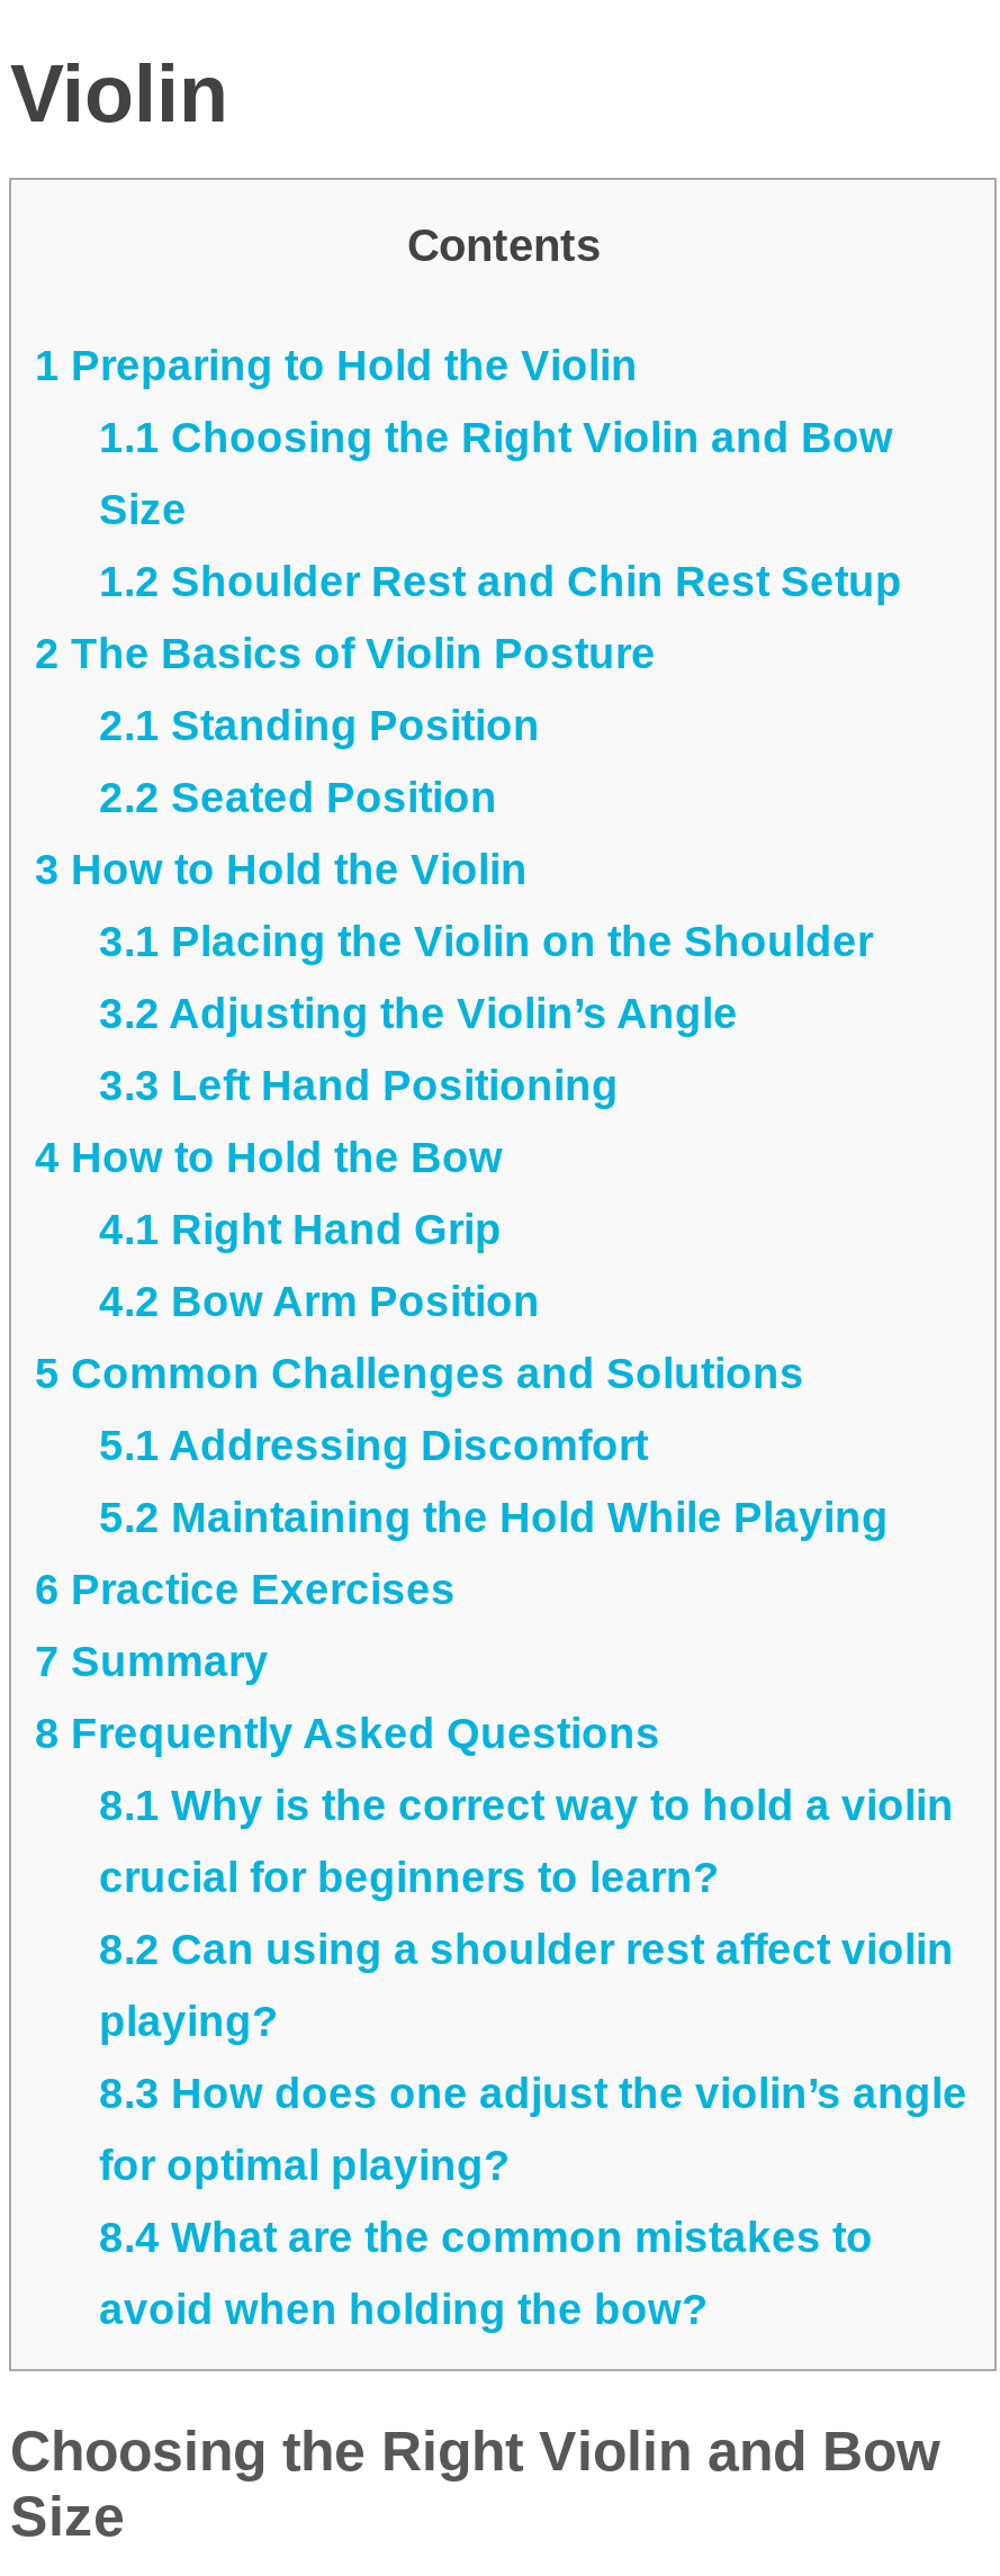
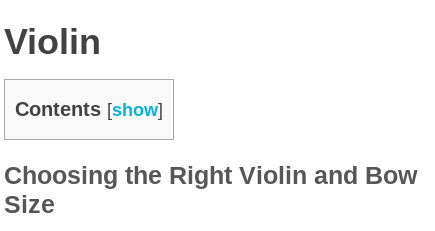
- Contents
- 1 Preparing to Hold the Violin
- 1.1 Choosing the Right Violin and Bow
- Size
- 1.2 Shoulder Rest and Chin Rest Setup
- 2 The Basics of Violin Posture
- 2.1 Standing Position
- 2.2 Seated Position
- 3 How to Hold the Violin
- 3.1 Placing the Violin on the Shoulder
- 3.2 Adjusting the Violin’s Angle
- 3.3 Left Hand Positioning
- 4 How to Hold the Bow
- 4.1 Right Hand Grip
- 4.2 Bow Arm Position
- 5 Common Challenges and Solutions
- 5.1 Addressing Discomfort
- 5.2 Maintaining the Hold While Playing
- 6 Practice Exercises
- 7 Summary
- 8 Frequently Asked Questions
- 8.1 Why is the correct way to hold a violin
- crucial for beginners to learn?
- 8.2 Can using a shoulder rest affect violin
- playing?
- 8.3 How does one adjust the violin’s angle
- for optimal playing?
- 8.4 What are the common mistakes to
- avoid when holding the bow?
+ Contents [show]
